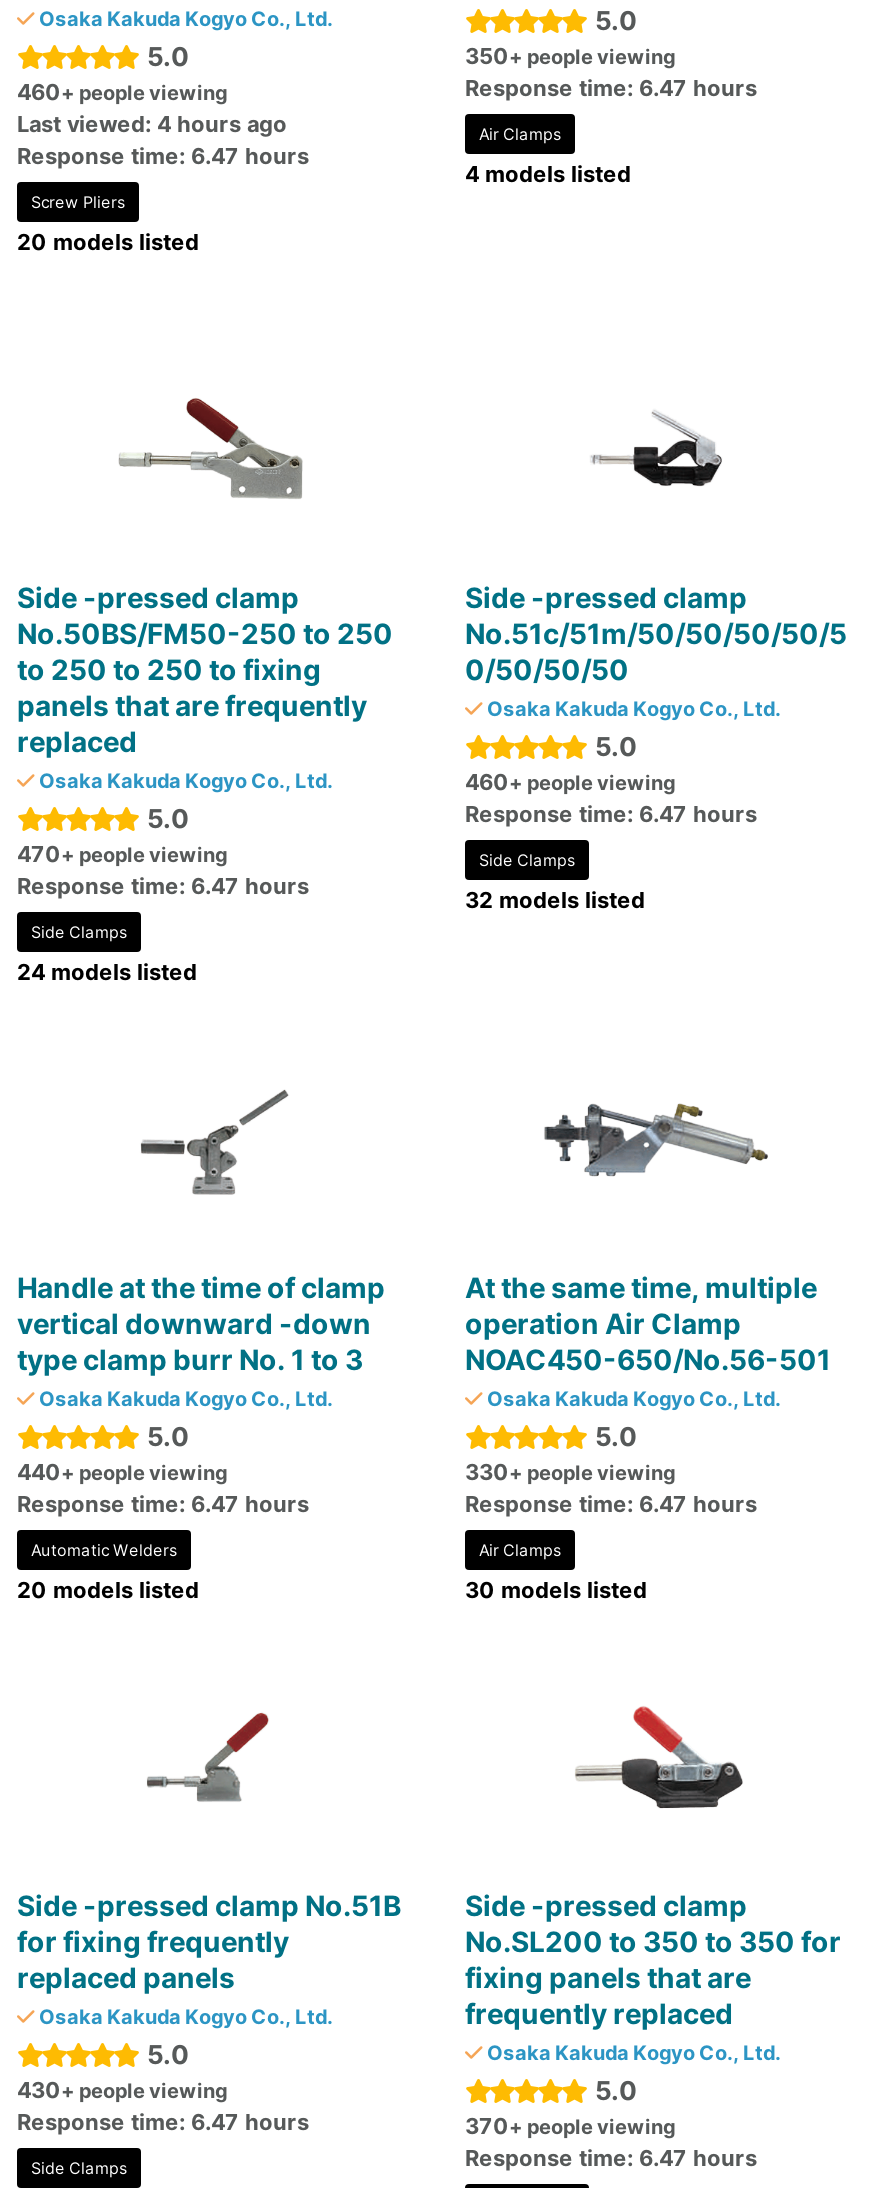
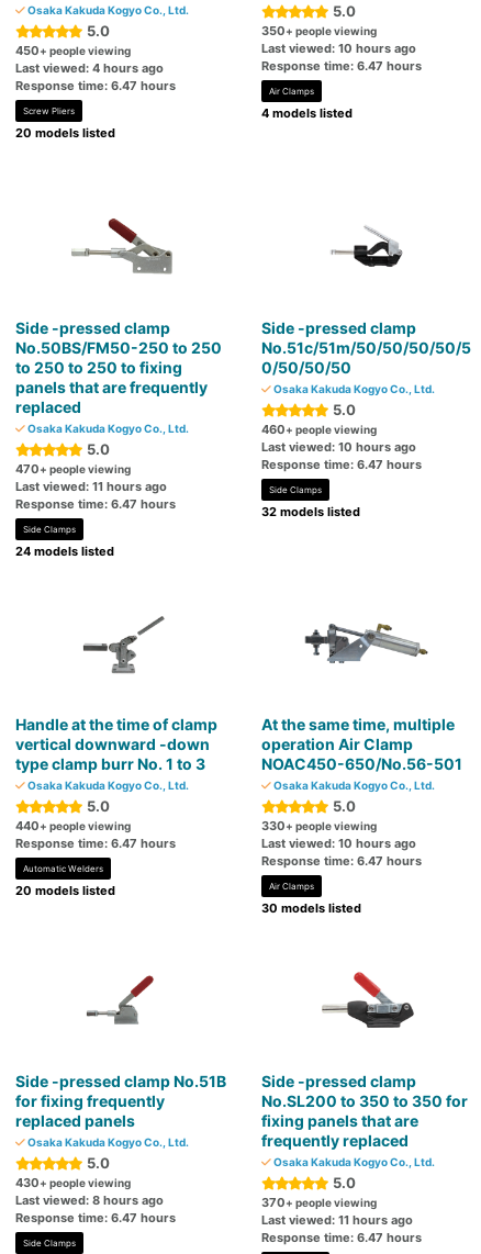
- 460+ people viewing
+ 450+ people viewing

+ Last viewed: 10 hours ago

+ Last viewed: 10 hours ago

+ Last viewed: 11 hours ago

+ Last viewed: 10 hours ago

+ Last viewed: 8 hours ago

+ Last viewed: 11 hours ago
